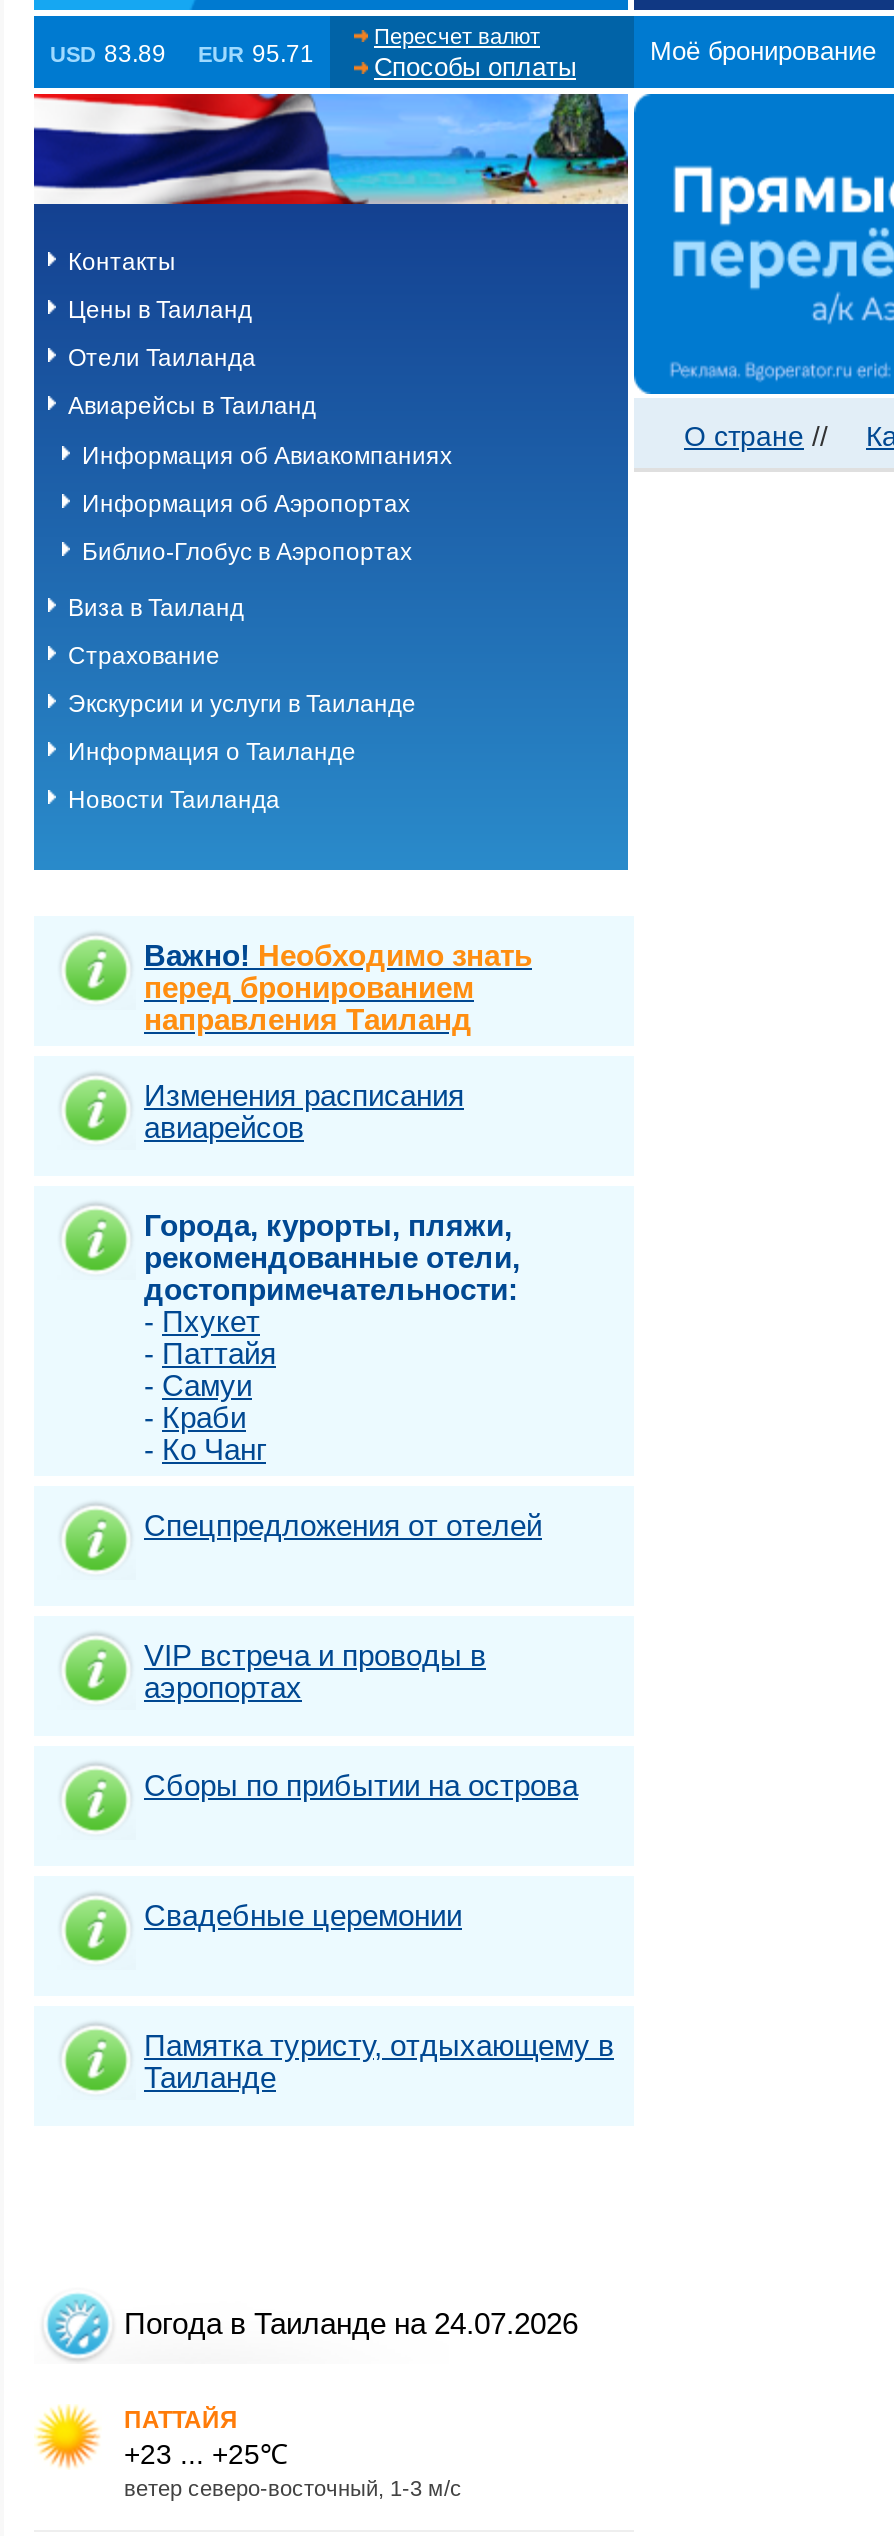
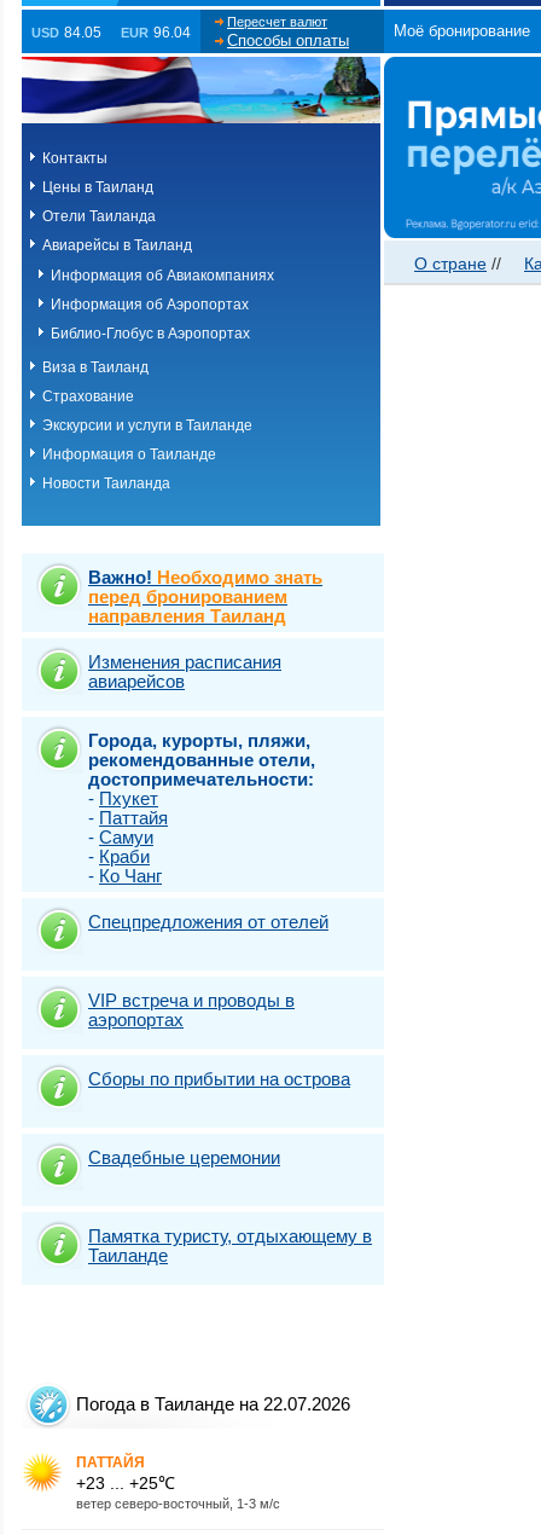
- USD 83.89
+ USD 84.05

- EUR 95.71
+ EUR 96.04

- Погода в Таиланде на 24.07.2026
+ Погода в Таиланде на 22.07.2026
